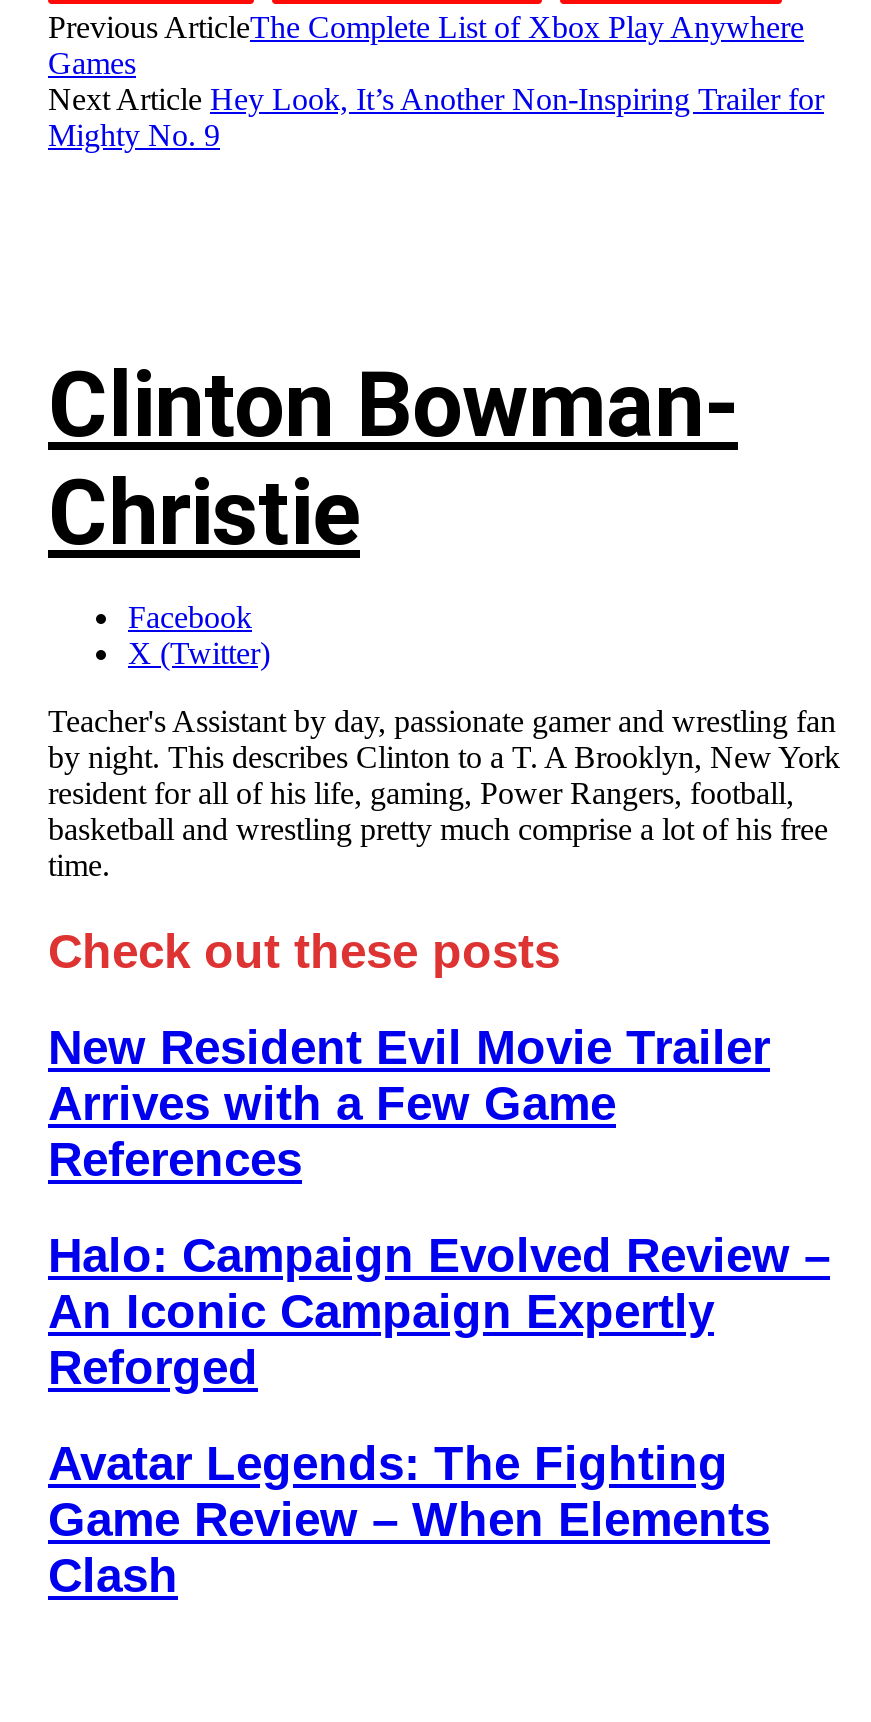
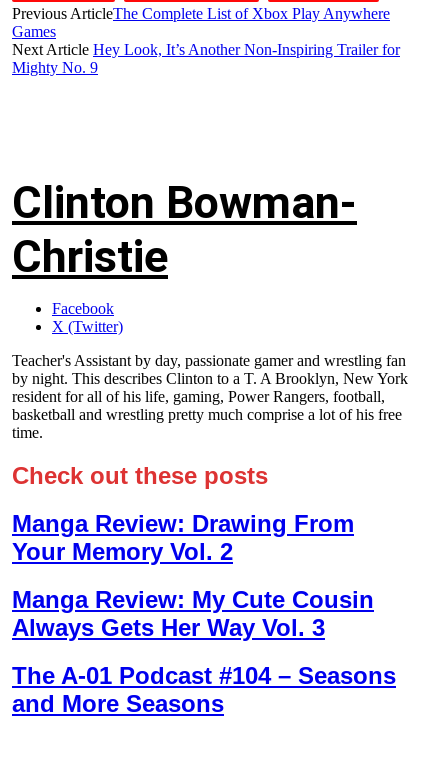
- New Resident Evil Movie Trailer
- Arrives with a Few Game
- References
+ Manga Review: Drawing From
+ Your Memory Vol. 2

- Halo: Campaign Evolved Review –
- An Iconic Campaign Expertly
- Reforged
+ Manga Review: My Cute Cousin
+ Always Gets Her Way Vol. 3

- Avatar Legends: The Fighting
- Game Review – When Elements
- Clash
+ The A-01 Podcast #104 – Seasons
+ and More Seasons
